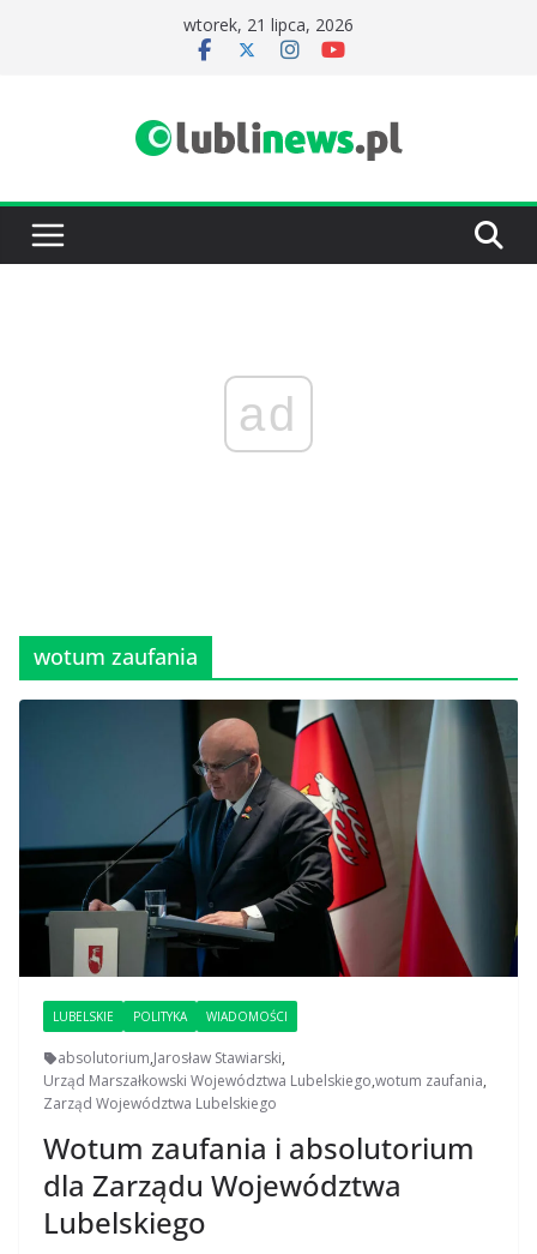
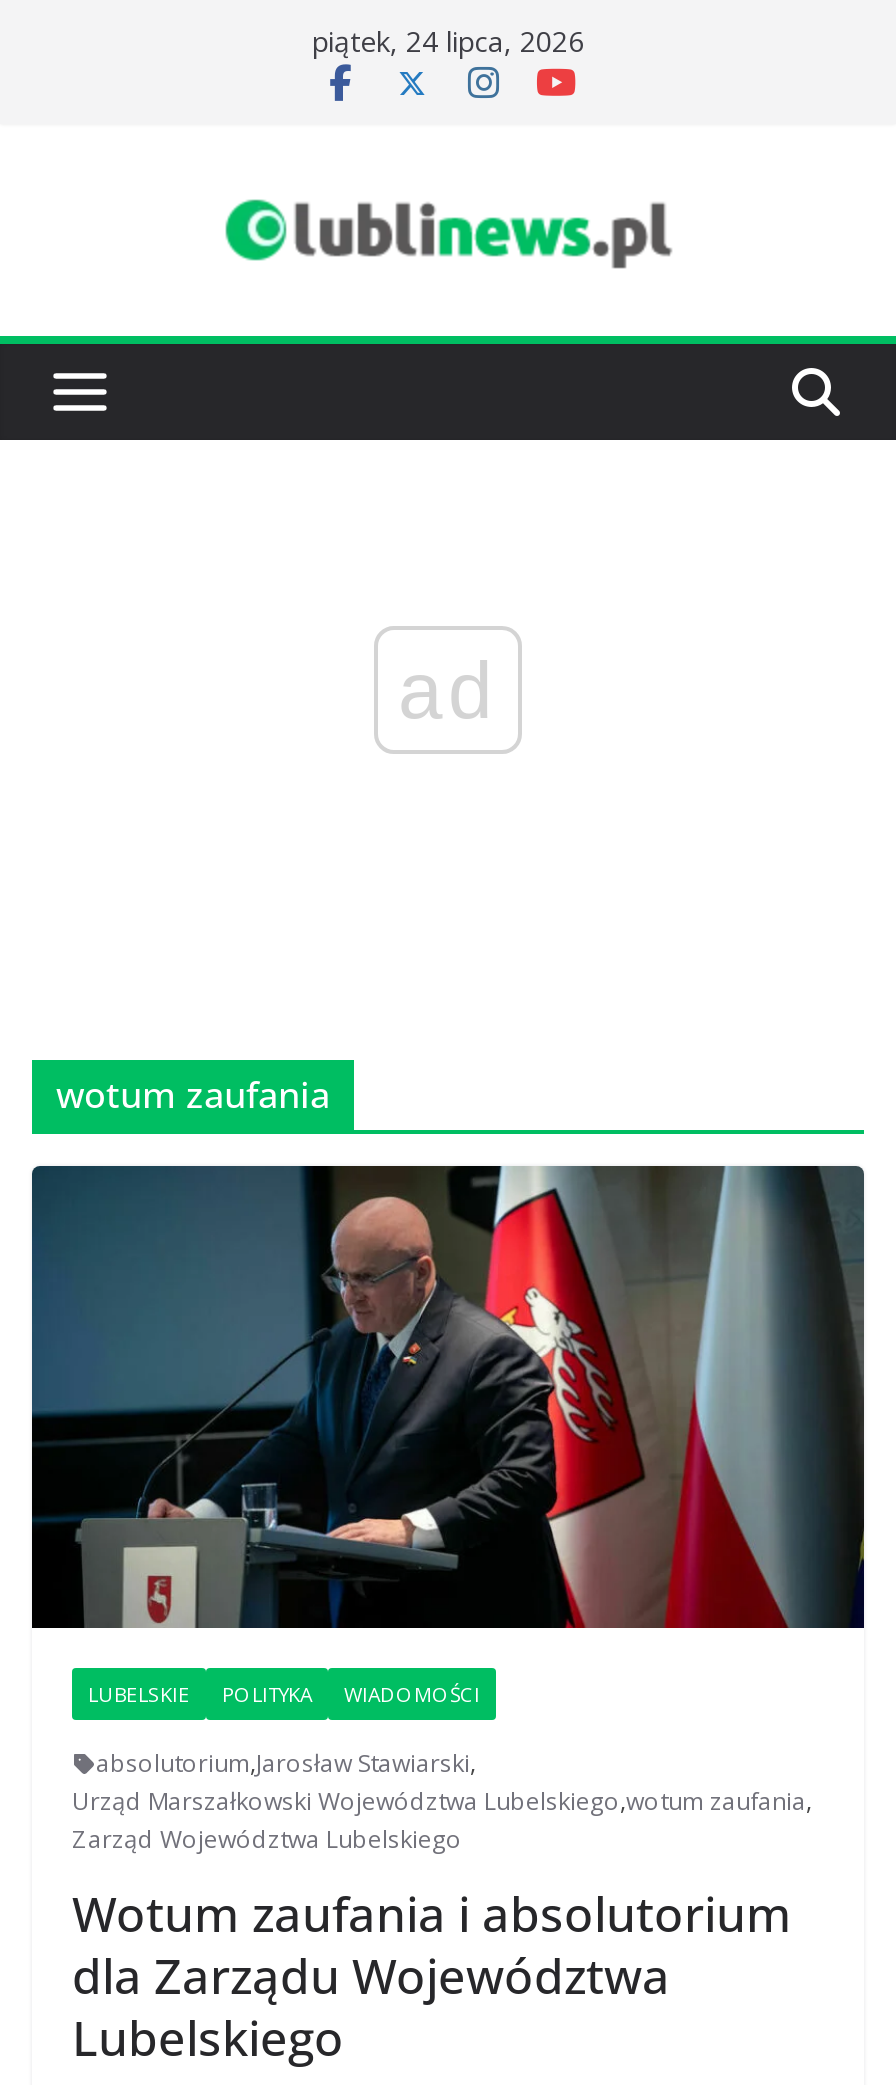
- wtorek, 21 lipca, 2026
+ piątek, 24 lipca, 2026
